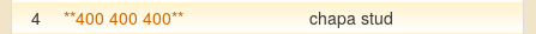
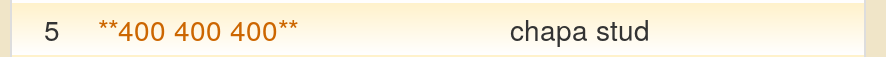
- 4 **400 400 400**
+ 5 **400 400 400**
